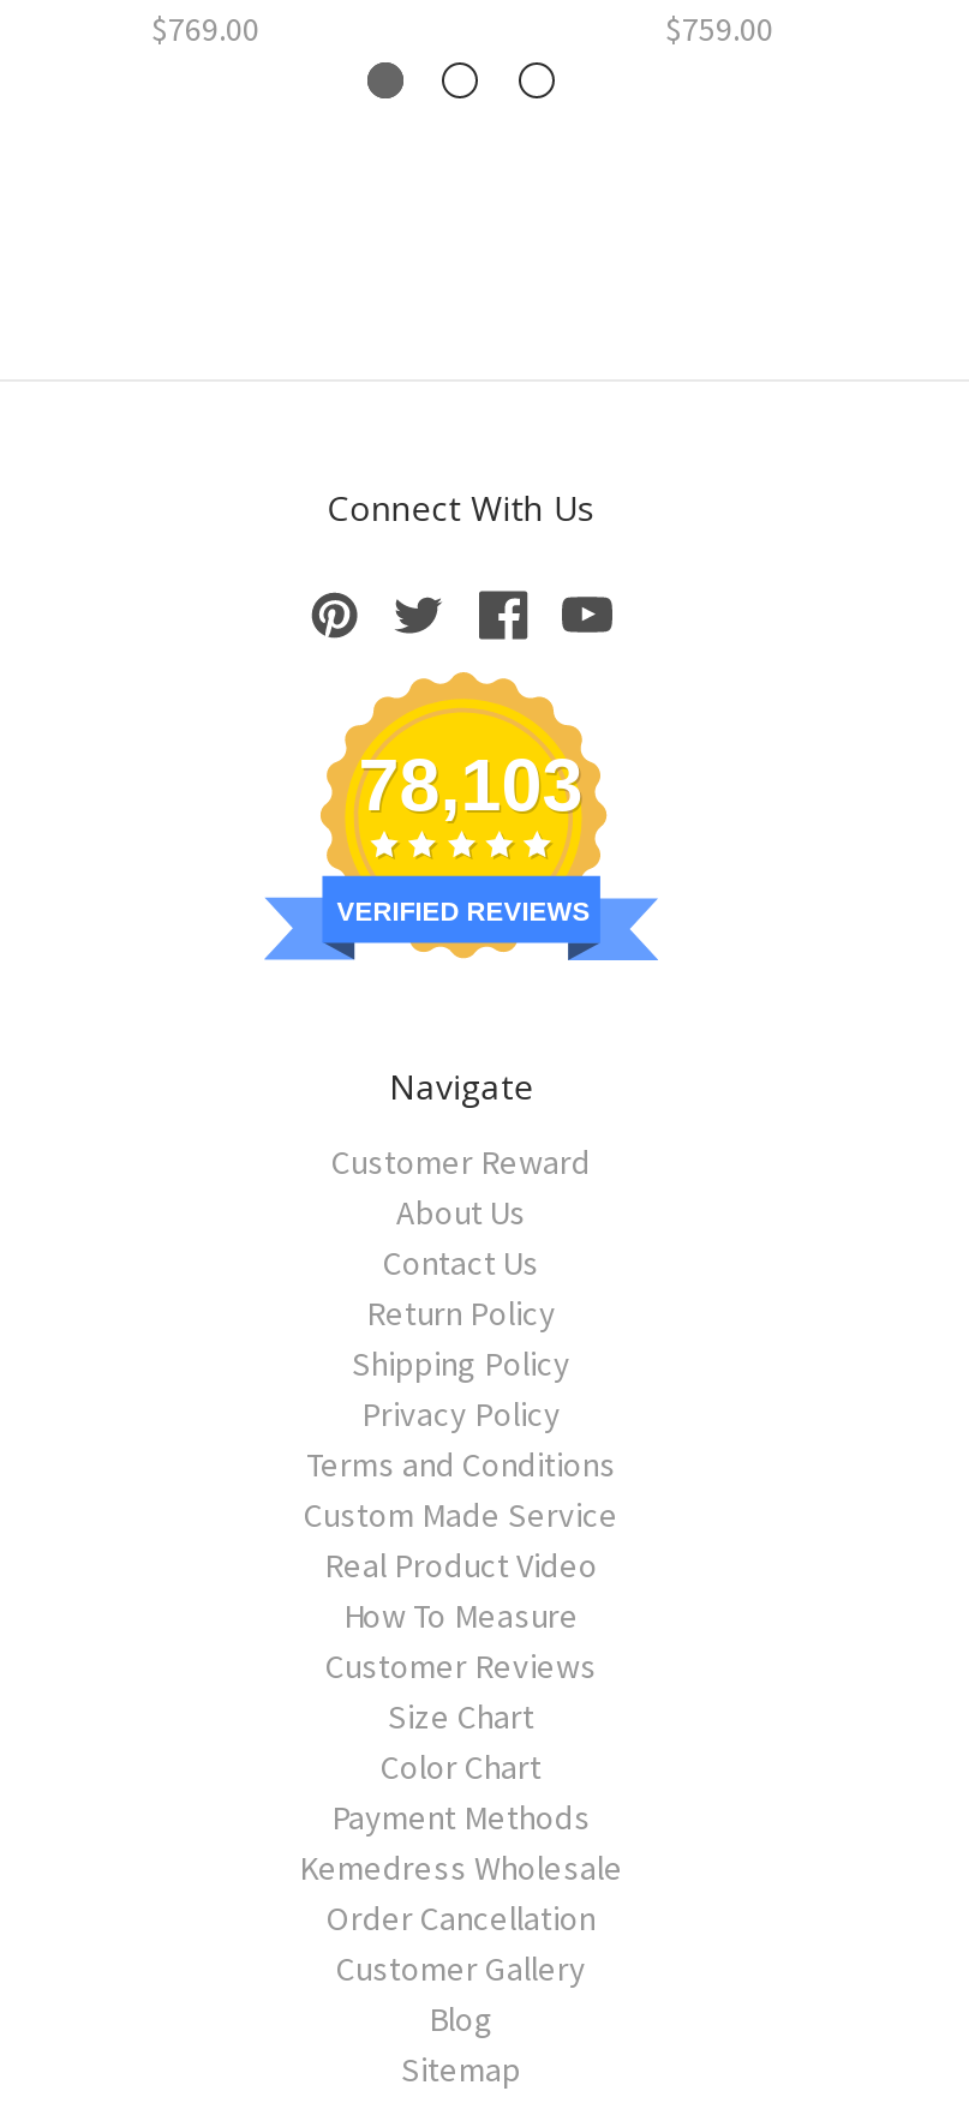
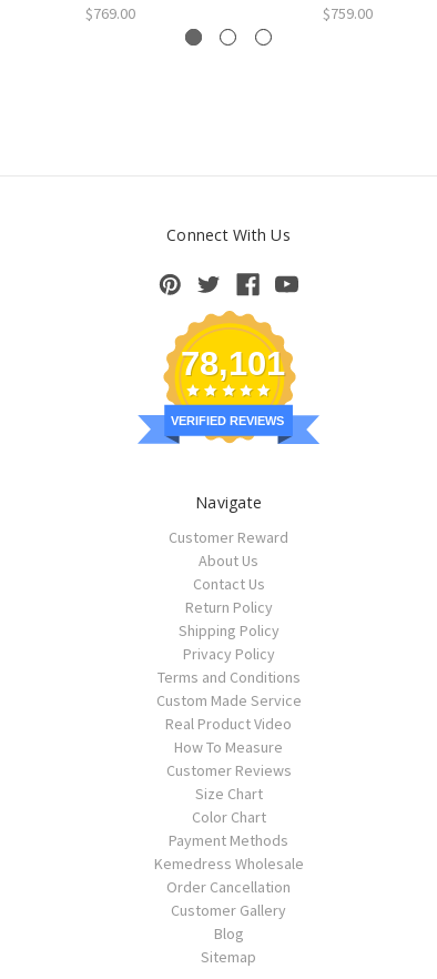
- 78,103
+ 78,101
